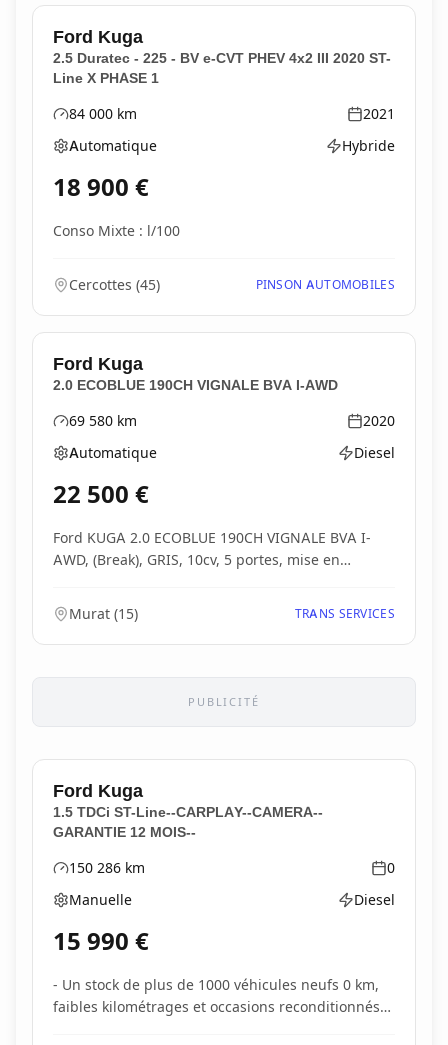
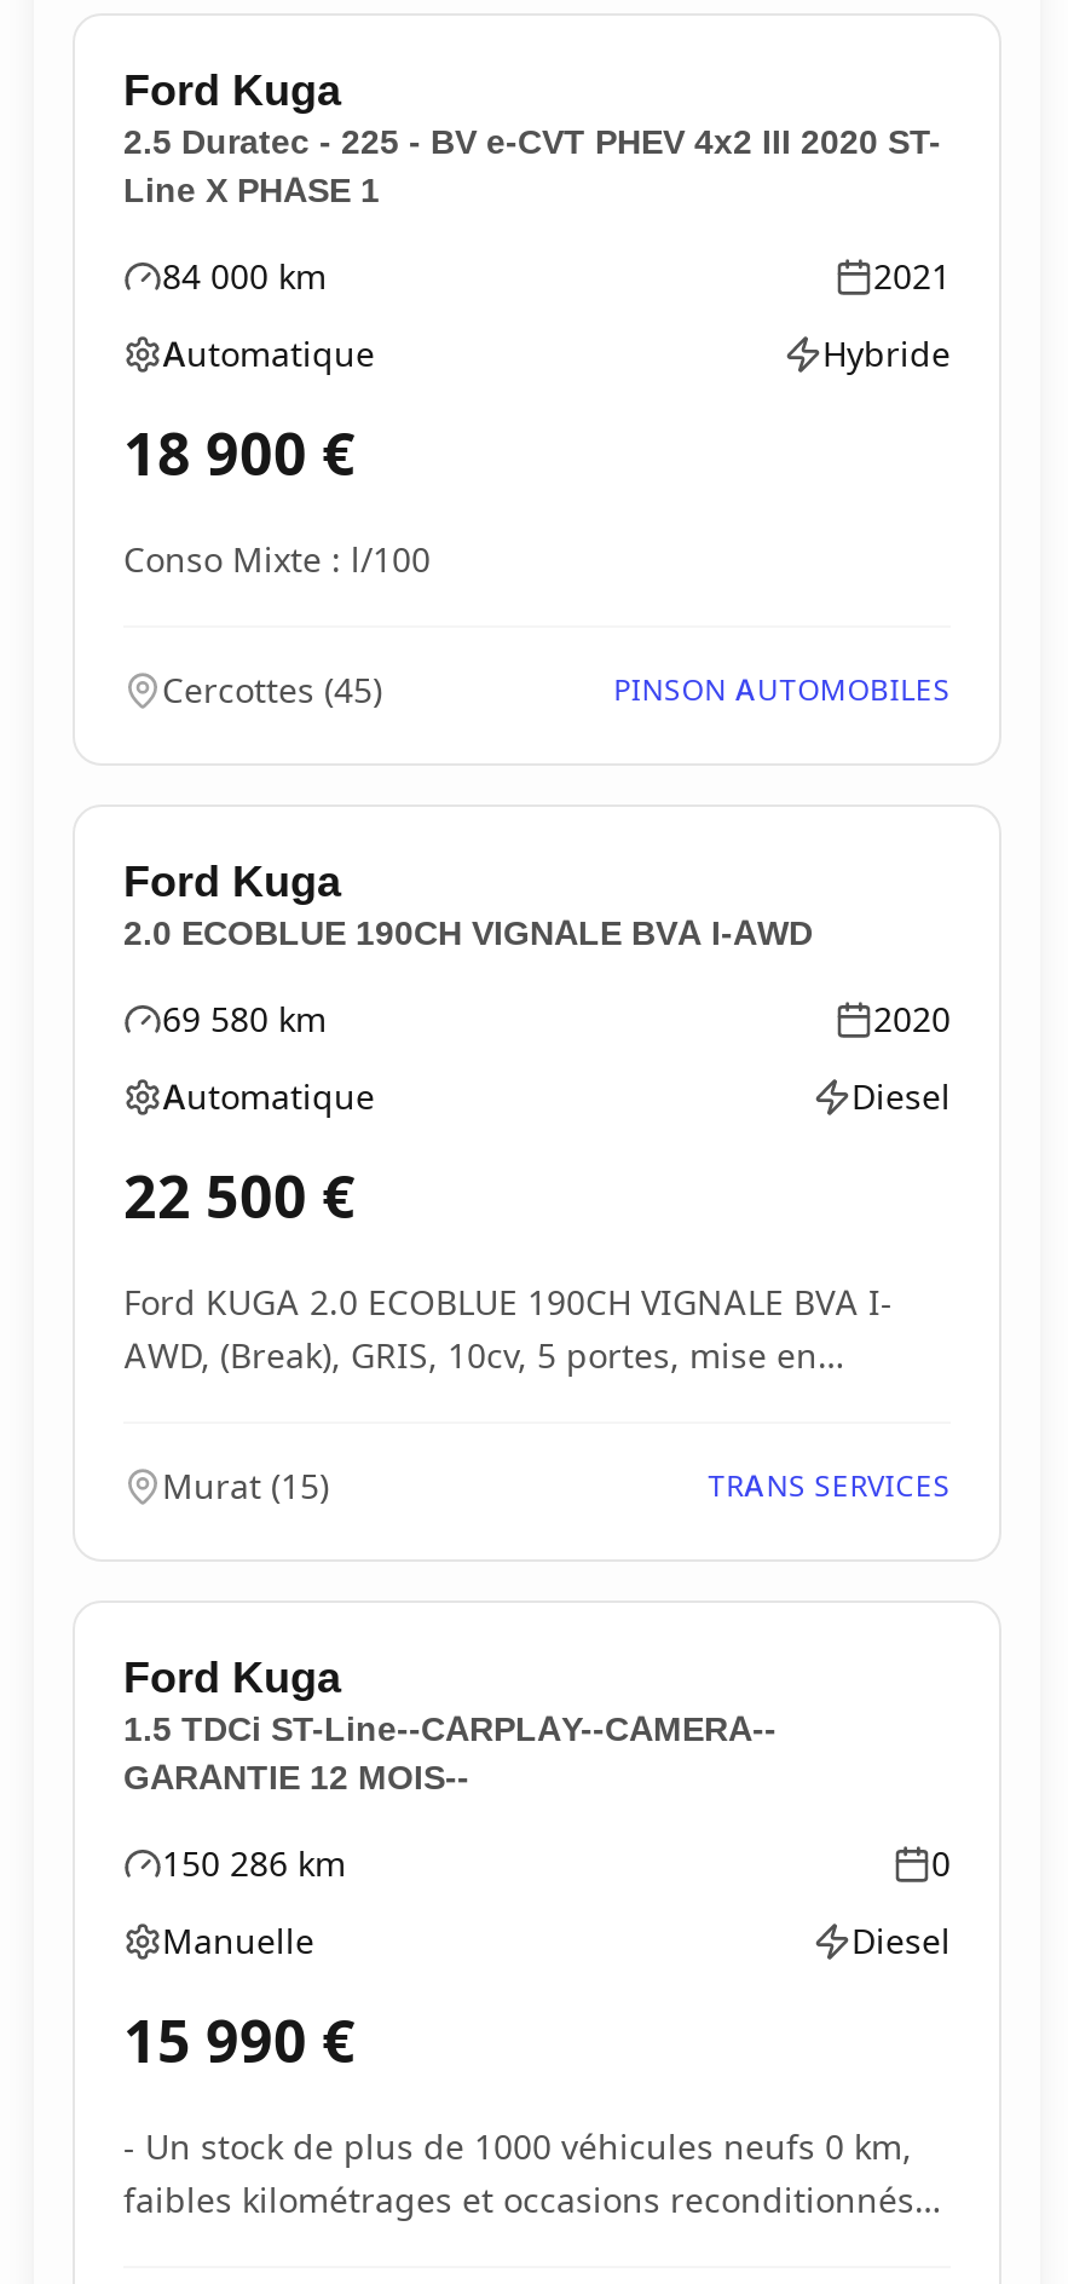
- PUBLICITÉ
